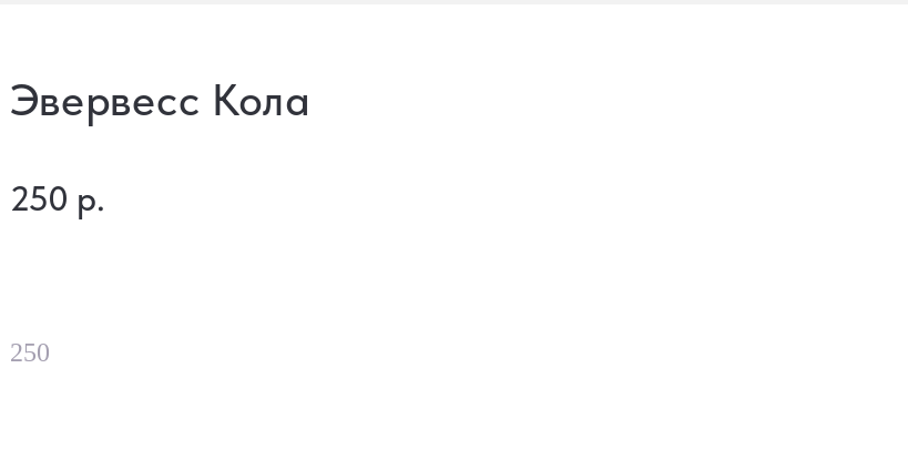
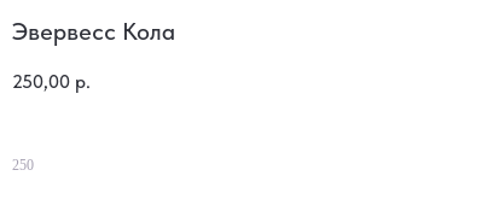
- 250 р.
+ 250,00 р.
